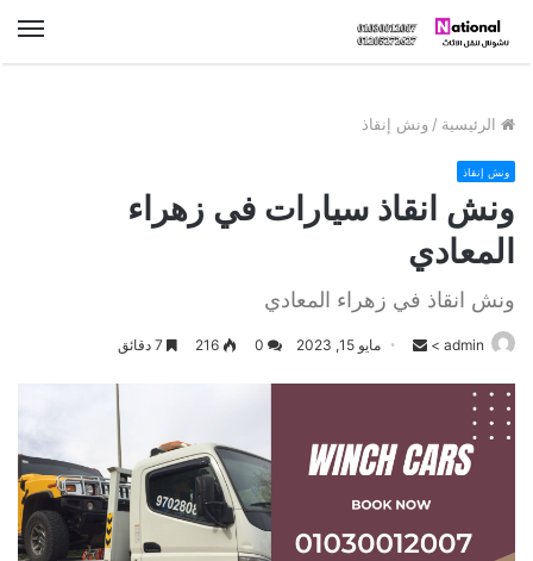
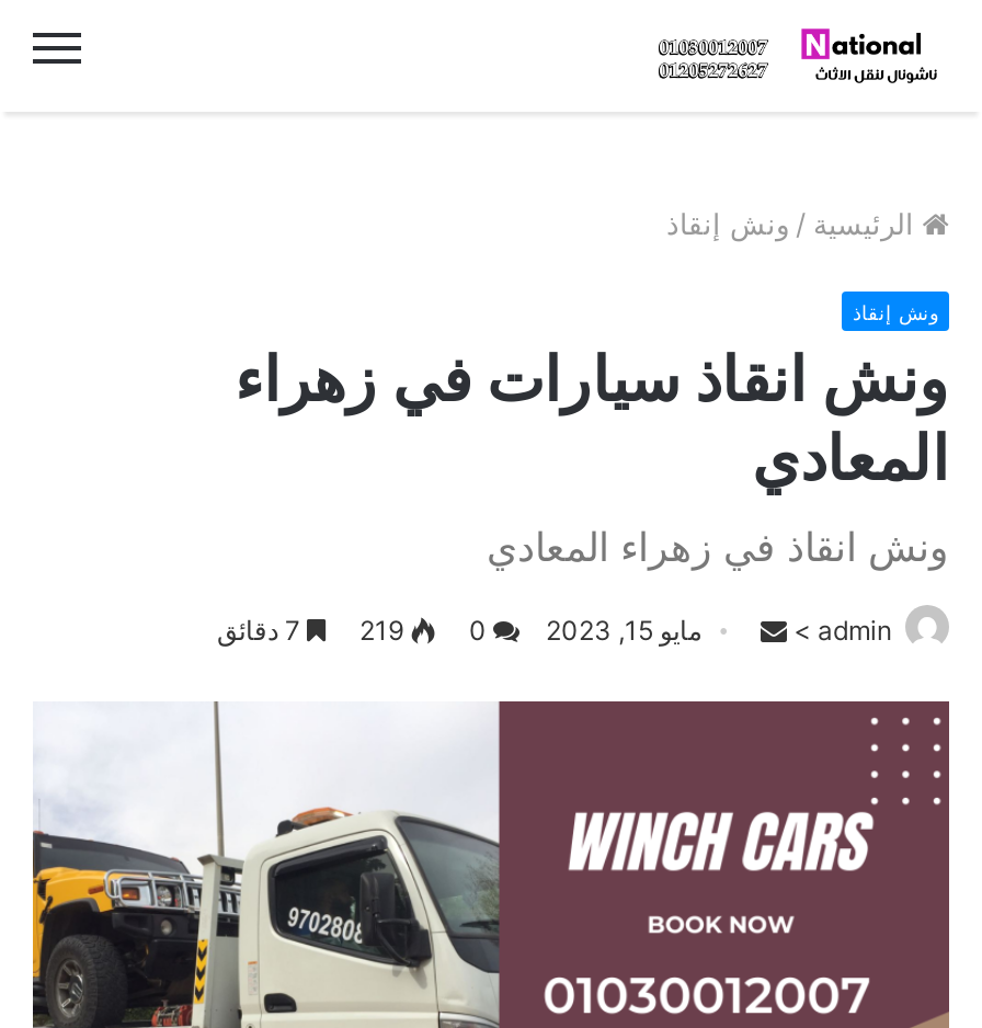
- 216
+ 219
